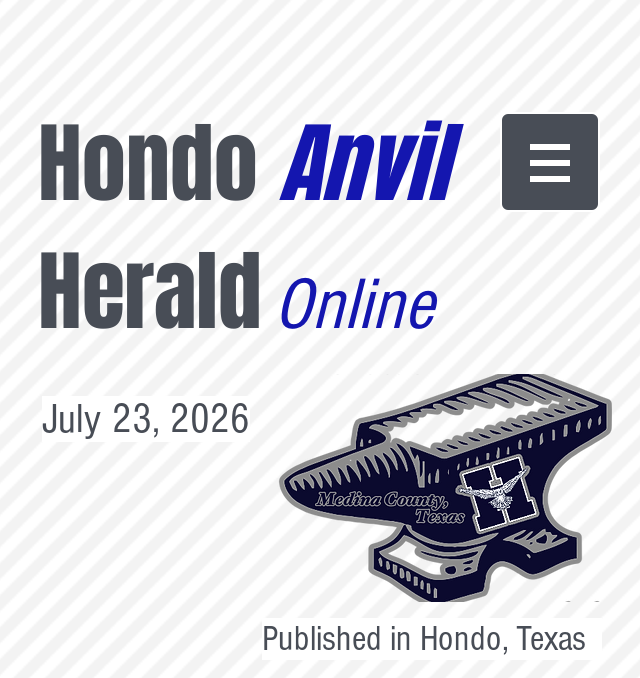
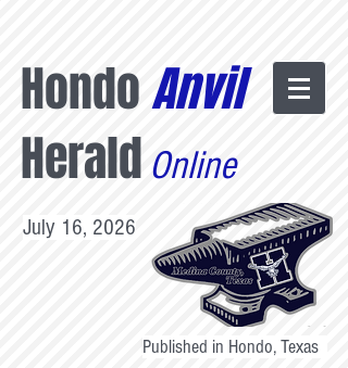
- July 23, 2026
+ July 16, 2026
